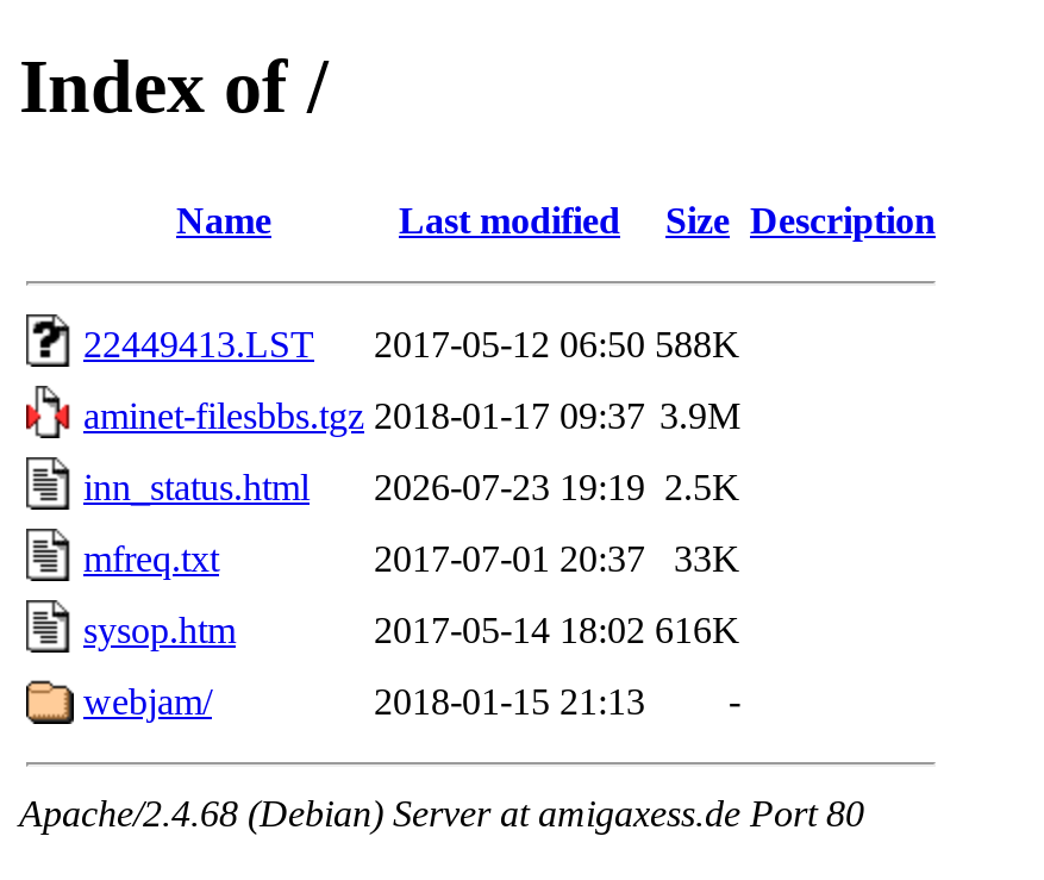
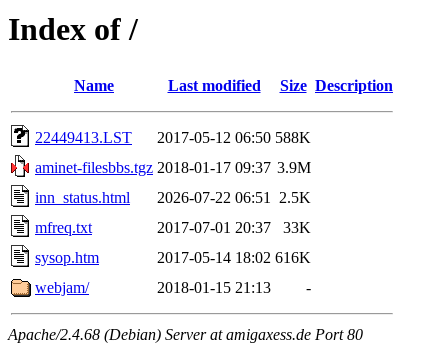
- inn_status.html 2026-07-23 19:19 2.5K
+ inn_status.html 2026-07-22 06:51 2.5K
